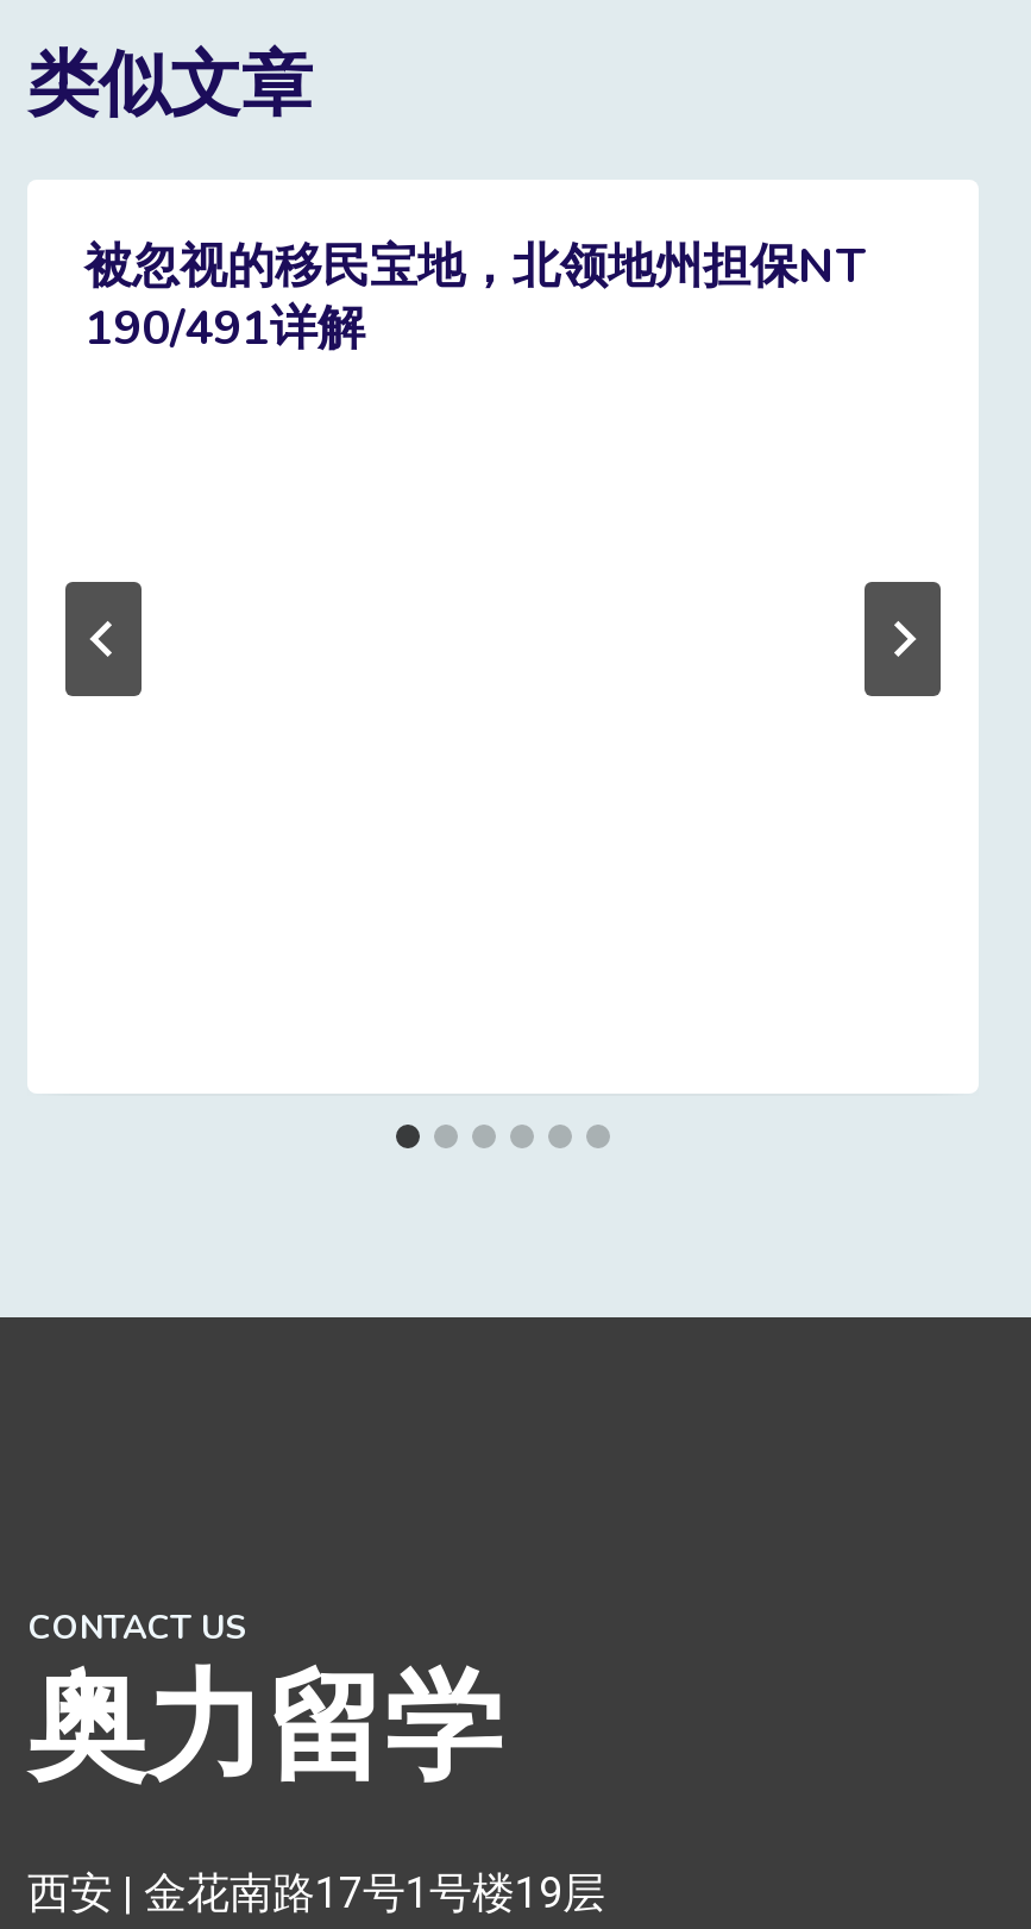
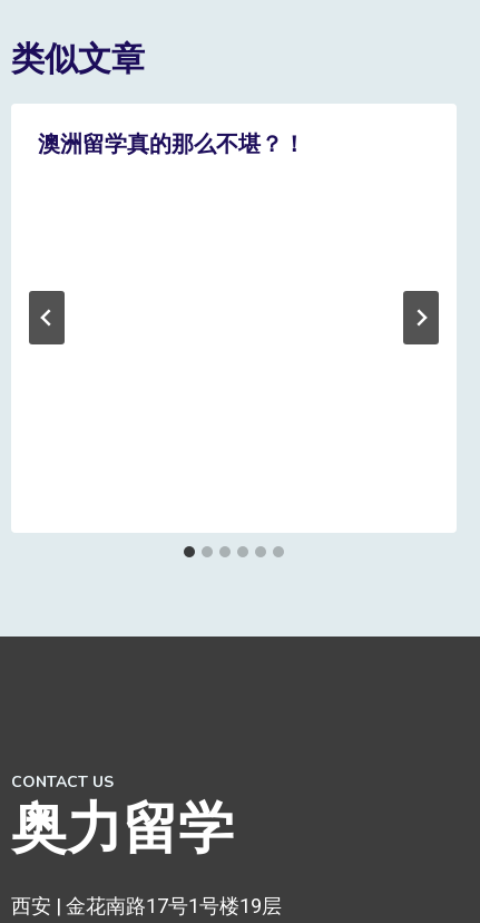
- 被忽视的移民宝地，北领地州担保NT
- 190/491详解
+ 澳洲留学真的那么不堪？！
